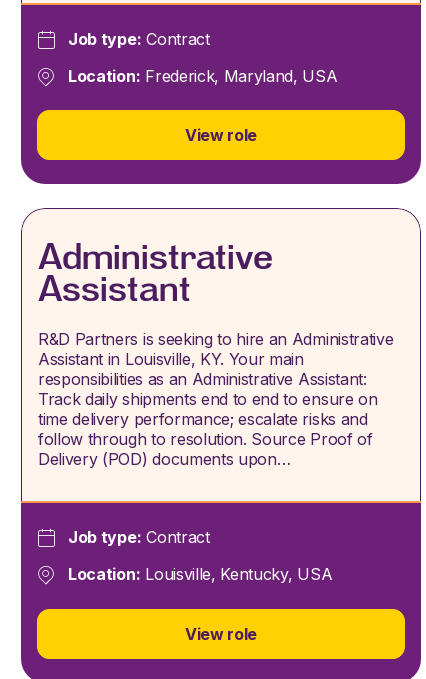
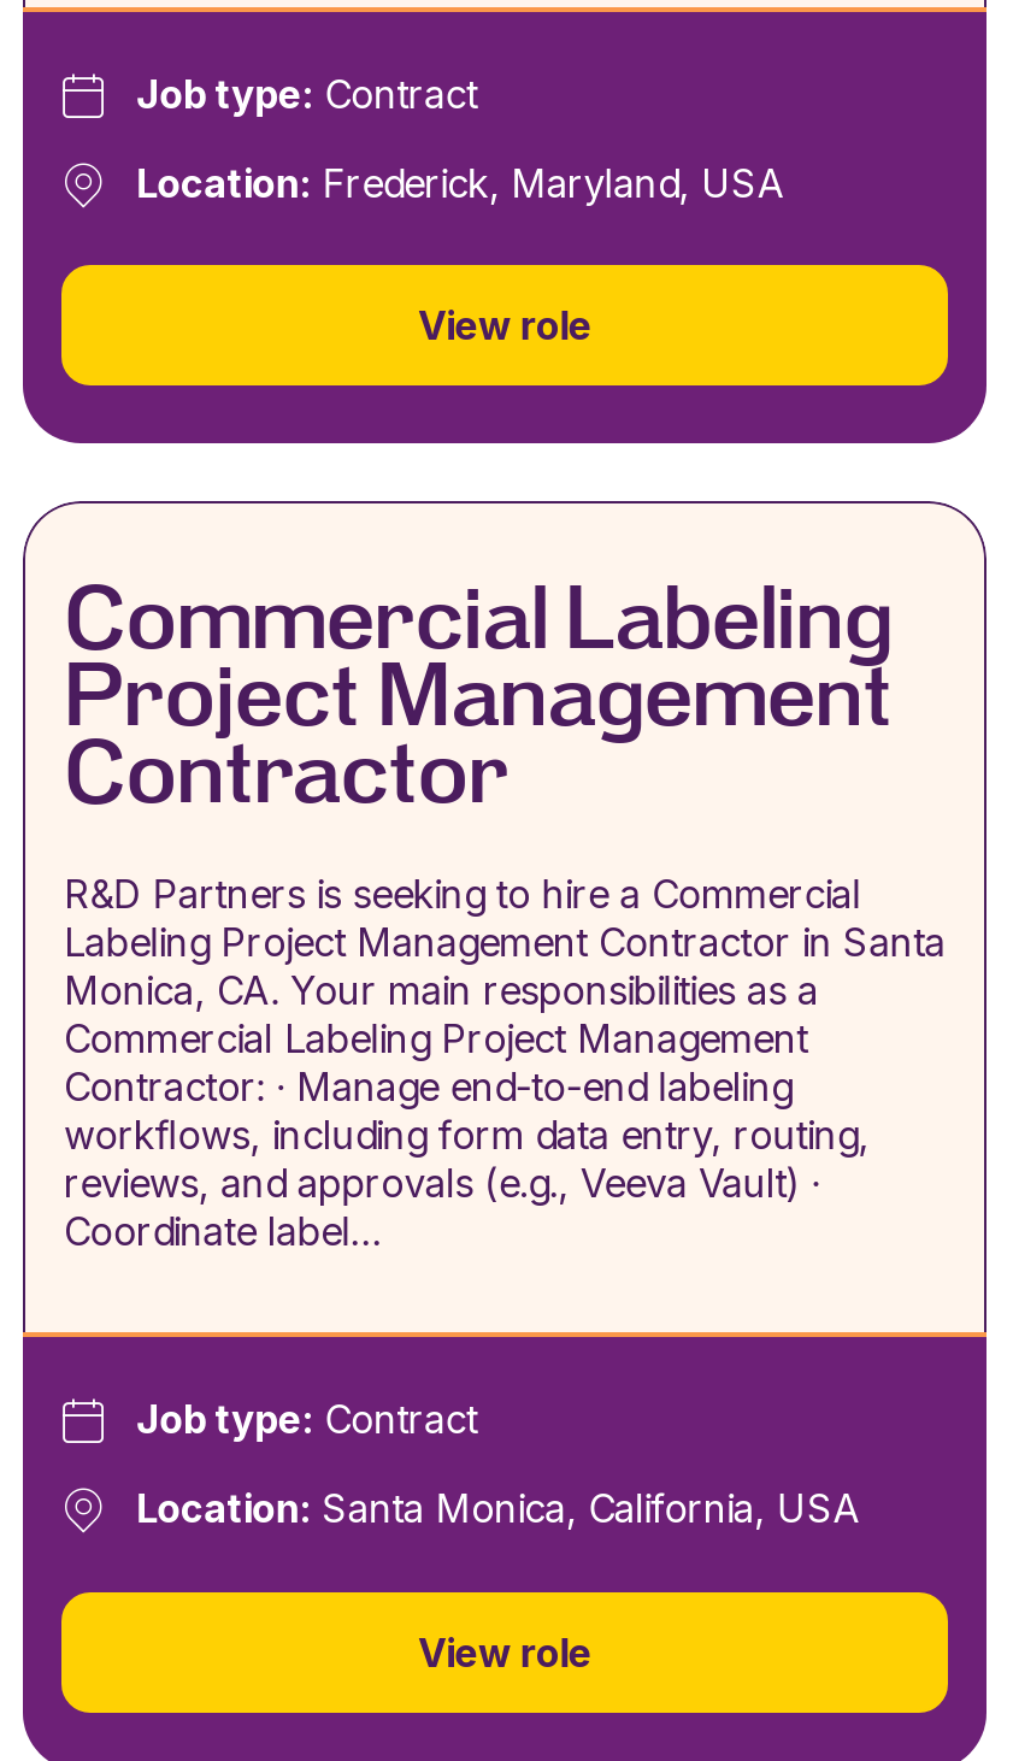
- Administrative
- Assistant
+ Commercial Labeling
+ Project Management
+ Contractor

- R&D Partners is seeking to hire an Administrative
- Assistant in Louisville, KY. Your main
- responsibilities as an Administrative Assistant:
- Track daily shipments end to end to ensure on
- time delivery performance; escalate risks and
- follow through to resolution. Source Proof of
- Delivery (POD) documents upon…
+ R&D Partners is seeking to hire a Commercial
+ Labeling Project Management Contractor in Santa
+ Monica, CA. Your main responsibilities as a
+ Commercial Labeling Project Management
+ Contractor: · Manage end-to-end labeling
+ workflows, including form data entry, routing,
+ reviews, and approvals (e.g., Veeva Vault) ·
+ Coordinate label…

- Location: Louisville, Kentucky, USA
+ Location: Santa Monica, California, USA
